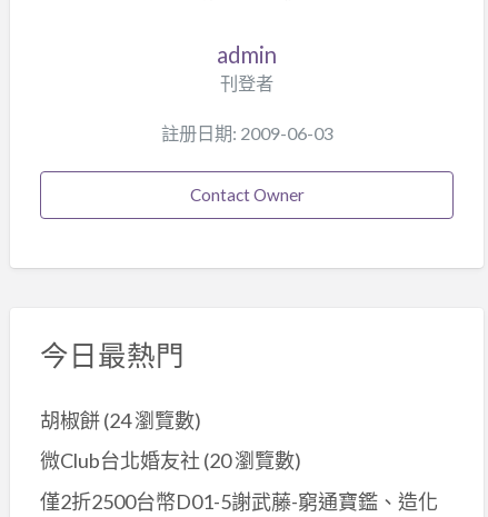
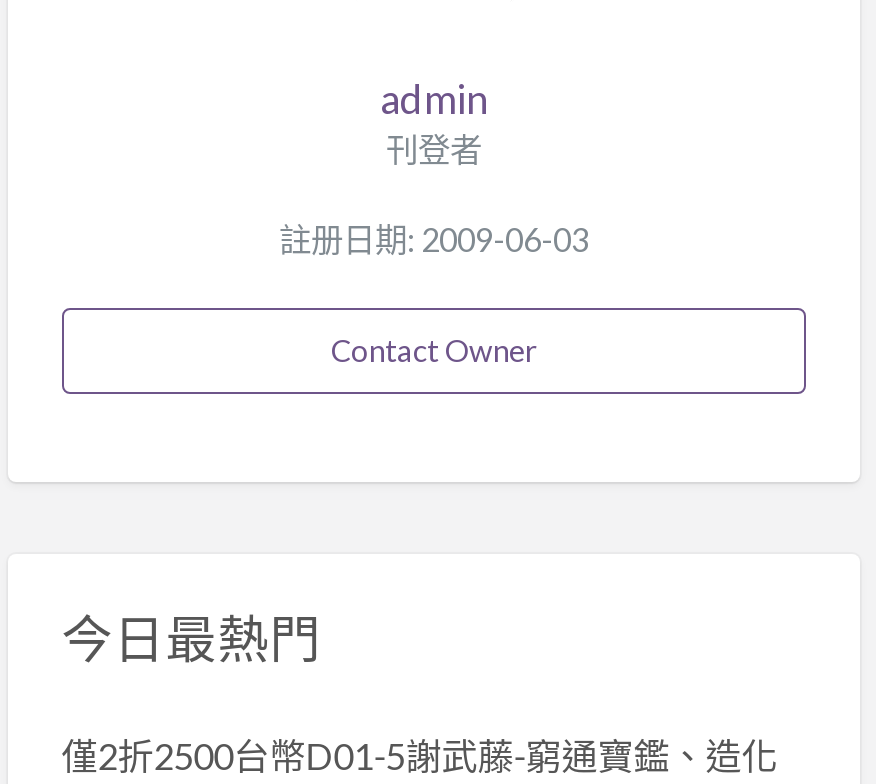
- 胡椒餅(24 瀏覽數)
- 微Club台北婚友社(20 瀏覽數)
